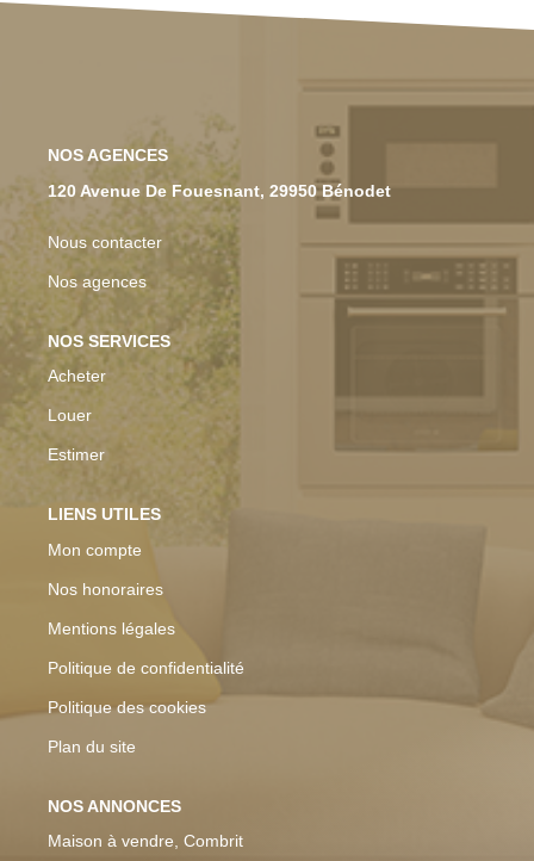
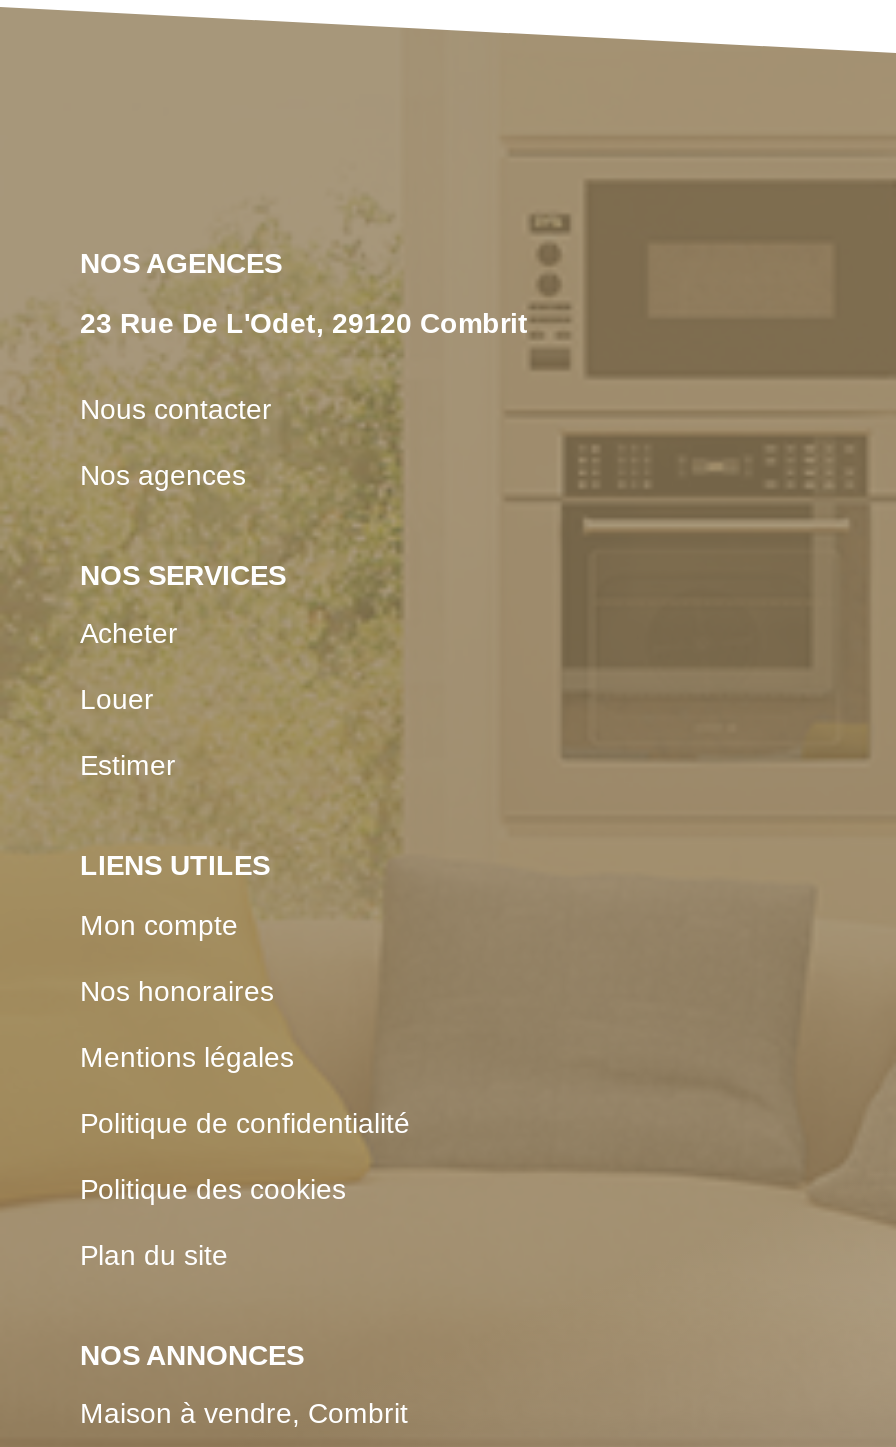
- 120 Avenue De Fouesnant, 29950 Bénodet
+ 23 Rue De L'Odet, 29120 Combrit
